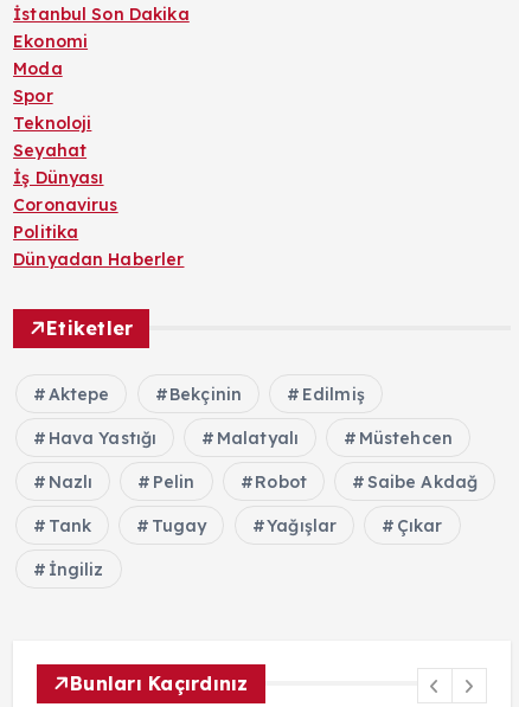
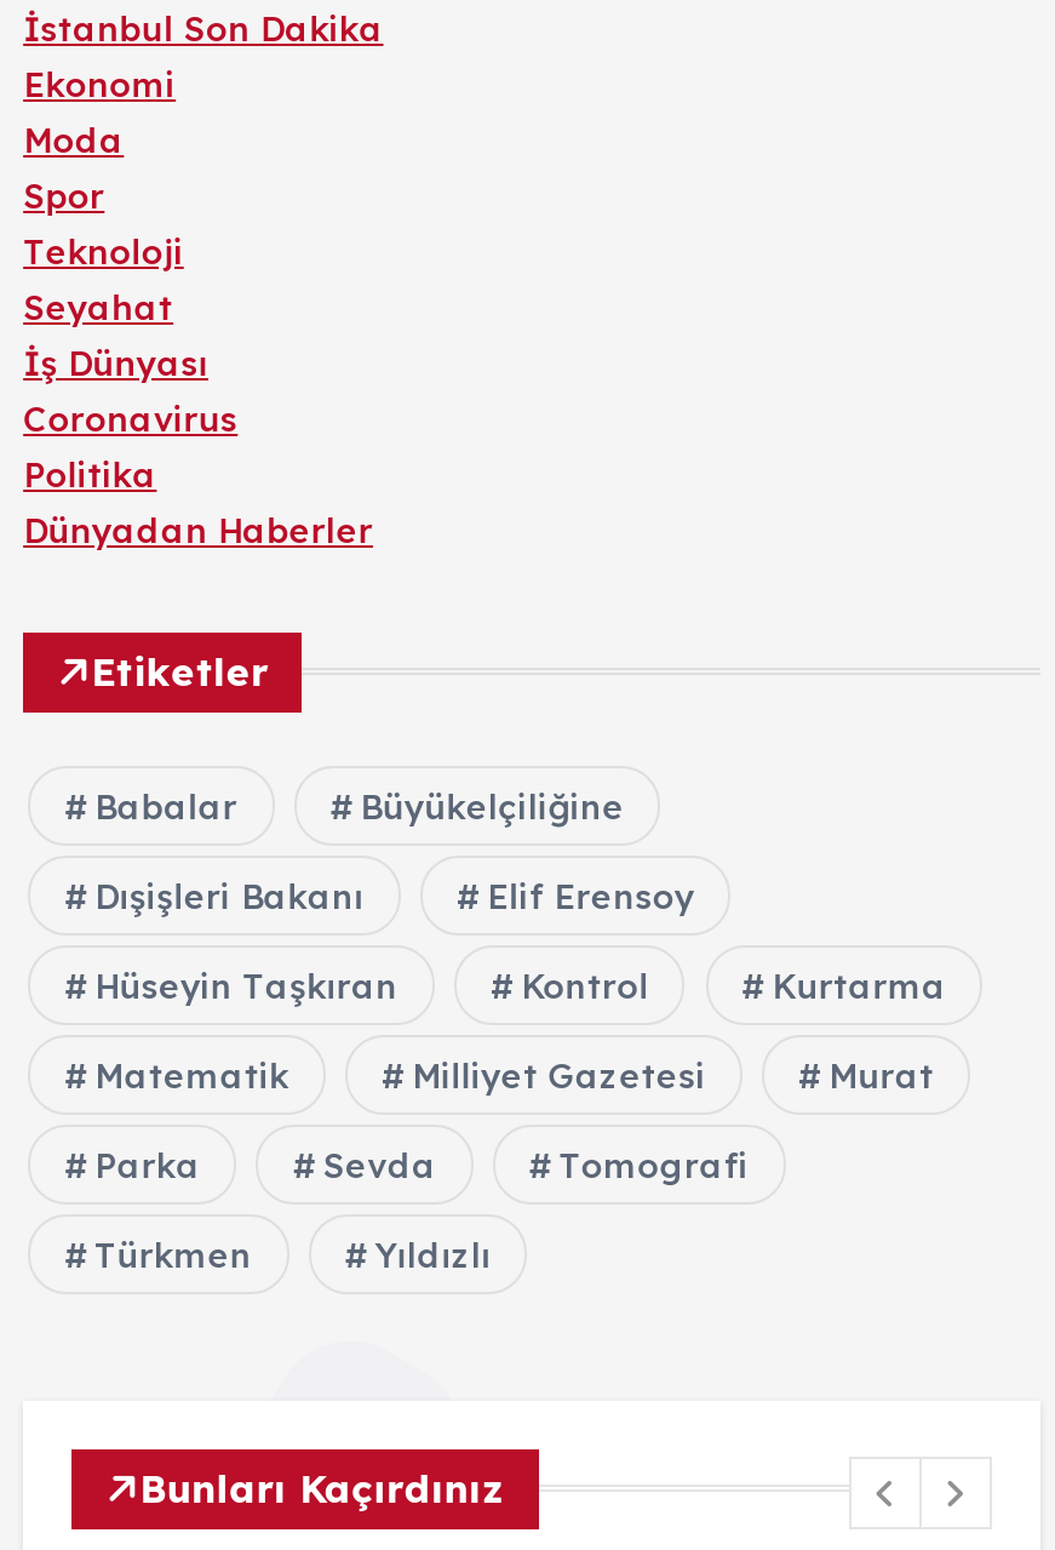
- Aktepe
- Bekçinin
- Edilmiş
- Hava Yastığı
- Malatyalı
- Müstehcen
- Nazlı
- Pelin
- Robot
- Saibe Akdağ
- Tank
- Tugay
- Yağışlar
- Çıkar
- İngiliz
+ Babalar
+ Büyükelçiliğine
+ Dışişleri Bakanı
+ Elif Erensoy
+ Hüseyin Taşkıran
+ Kontrol
+ Kurtarma
+ Matematik
+ Milliyet Gazetesi
+ Murat
+ Parka
+ Sevda
+ Tomografi
+ Türkmen
+ Yıldızlı
